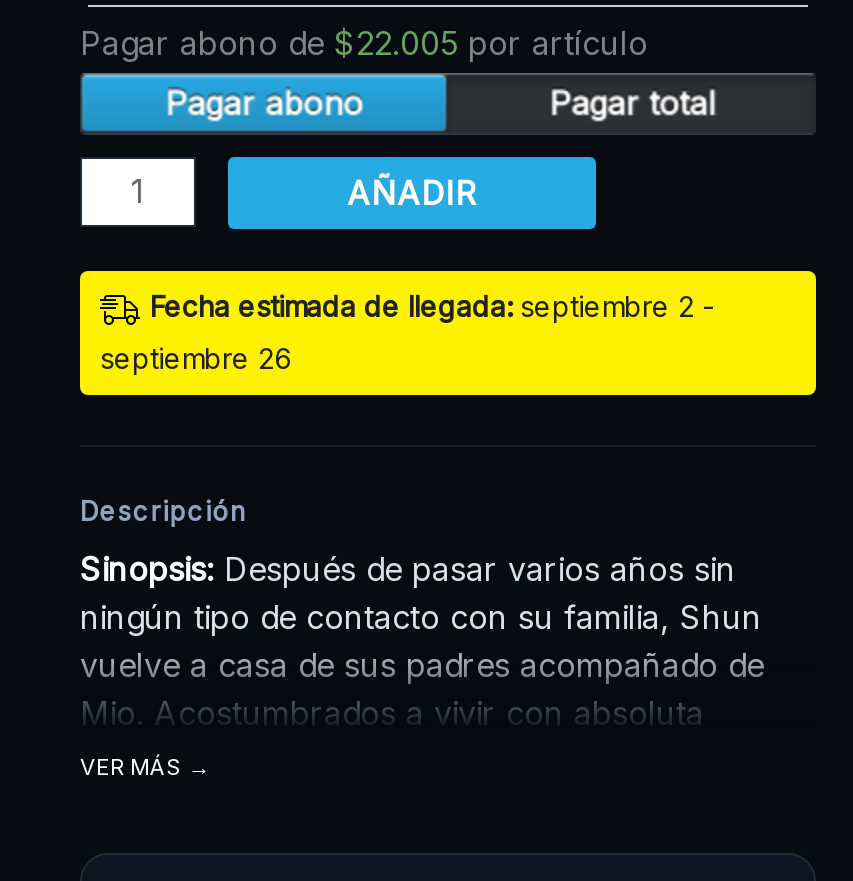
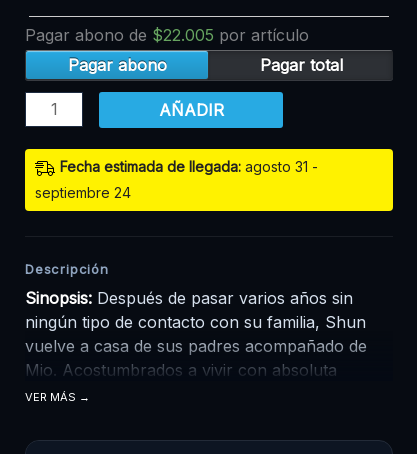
- Fecha estimada de llegada: septiembre 2 -
+ Fecha estimada de llegada: agosto 31 -

- septiembre 26
+ septiembre 24
